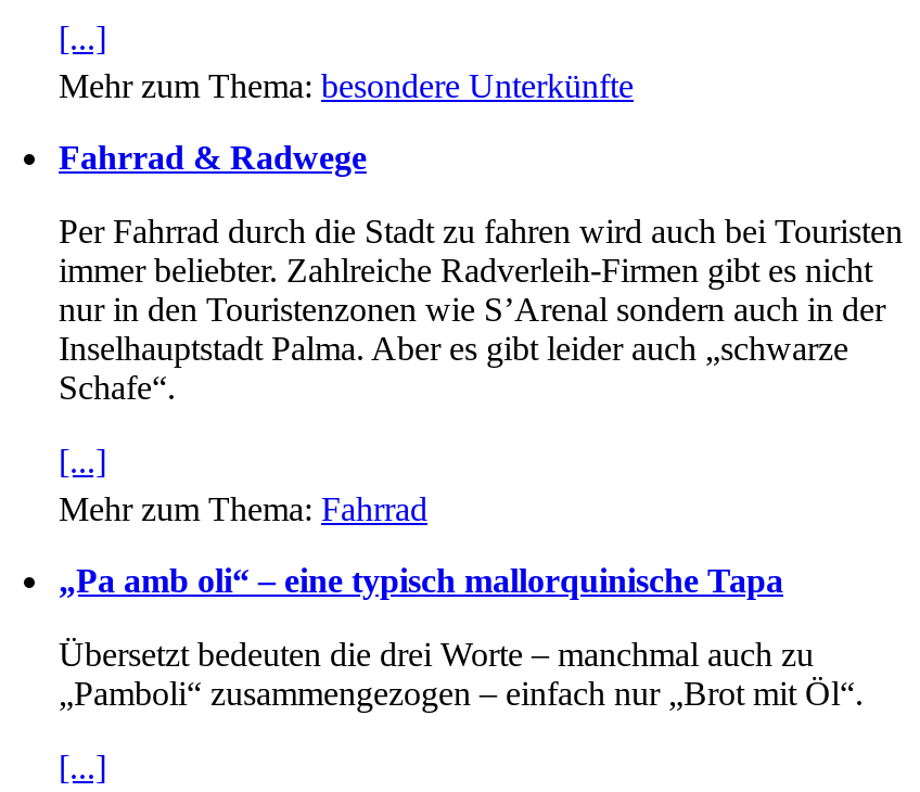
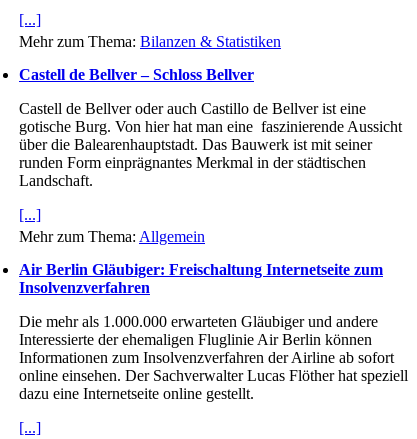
- Mehr zum Thema: besondere Unterkünfte
+ Mehr zum Thema: Bilanzen & Statistiken

- Fahrrad & Radwege
+ Castell de Bellver – Schloss Bellver

- Per Fahrrad durch die Stadt zu fahren wird auch bei Touristen
- immer beliebter. Zahlreiche Radverleih-Firmen gibt es nicht
- nur in den Touristenzonen wie S’Arenal sondern auch in der
- Inselhauptstadt Palma. Aber es gibt leider auch „schwarze
- Schafe“.
+ Castell de Bellver oder auch Castillo de Bellver ist eine
+ gotische Burg. Von hier hat man eine faszinierende Aussicht
+ über die Balearenhauptstadt. Das Bauwerk ist mit seiner
+ runden Form einprägnantes Merkmal in der städtischen
+ Landschaft.

- Mehr zum Thema: Fahrrad
+ Mehr zum Thema: Allgemein

- „Pa amb oli“ – eine typisch mallorquinische Tapa
+ Air Berlin Gläubiger: Freischaltung Internetseite zum
+ Insolvenzverfahren

- Übersetzt bedeuten die drei Worte – manchmal auch zu
- „Pamboli“ zusammengezogen – einfach nur „Brot mit Öl“.
+ Die mehr als 1.000.000 erwarteten Gläubiger und andere
+ Interessierte der ehemaligen Fluglinie Air Berlin können
+ Informationen zum Insolvenzverfahren der Airline ab sofort
+ online einsehen. Der Sachverwalter Lucas Flöther hat speziell
+ dazu eine Internetseite online gestellt.
